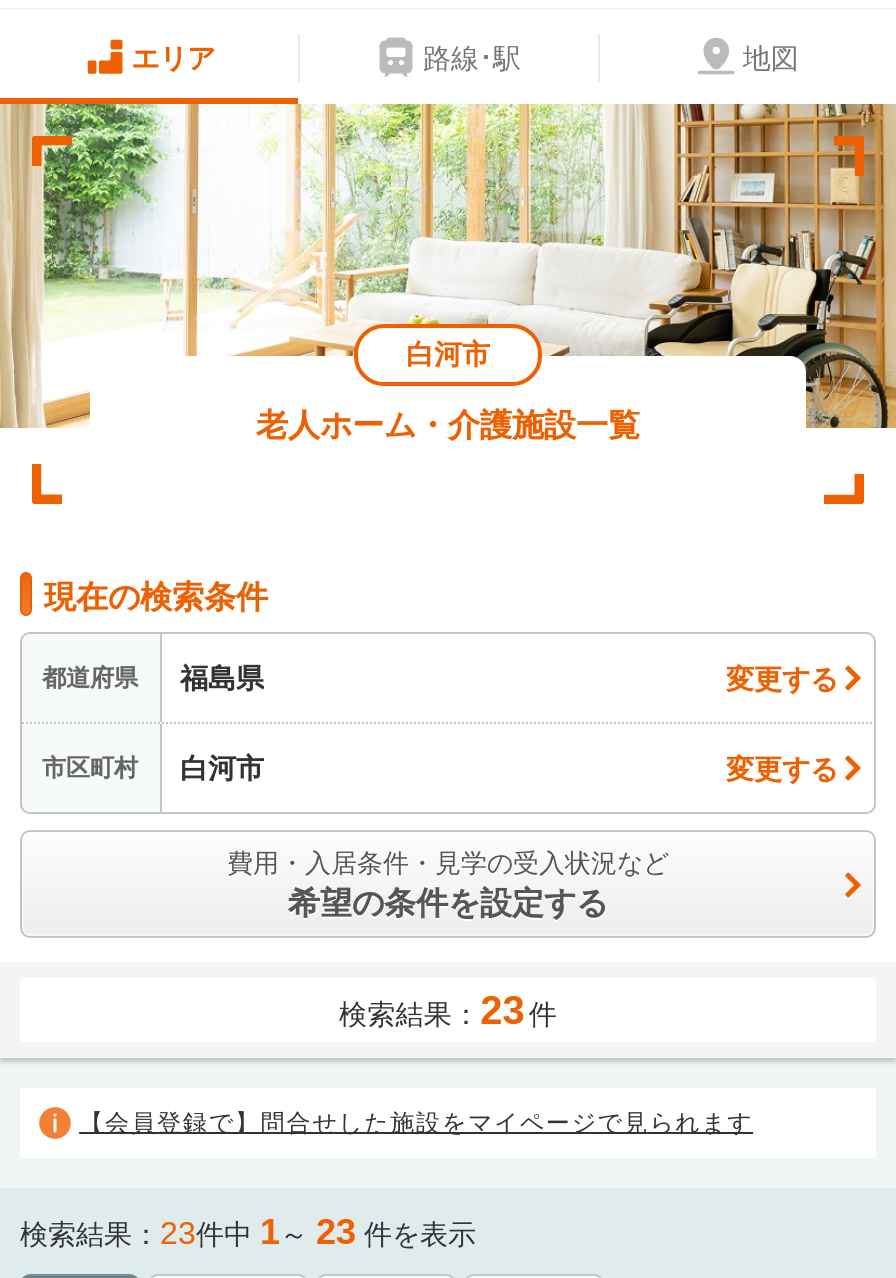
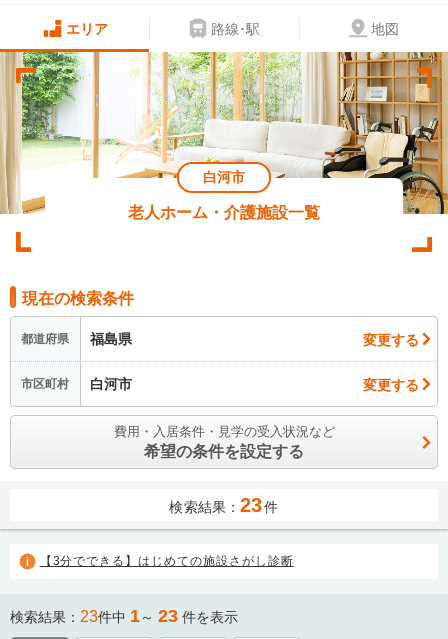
- 【会員登録で】問合せした施設をマイページで見られます
+ 【3分でできる】はじめての施設さがし診断
